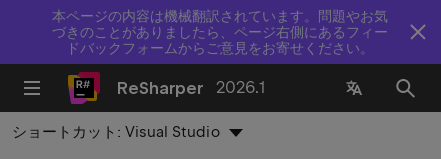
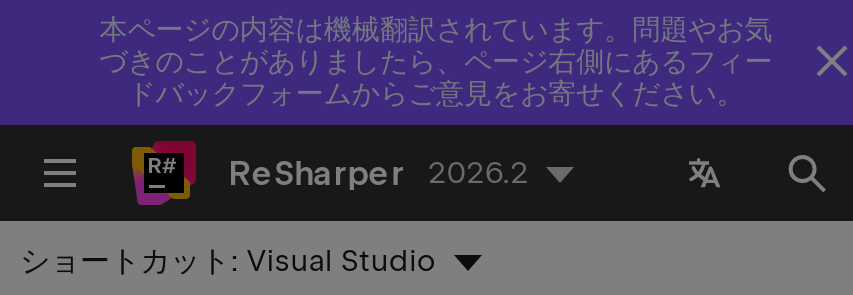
- ReSharper 2026.1
+ ReSharper 2026.2
